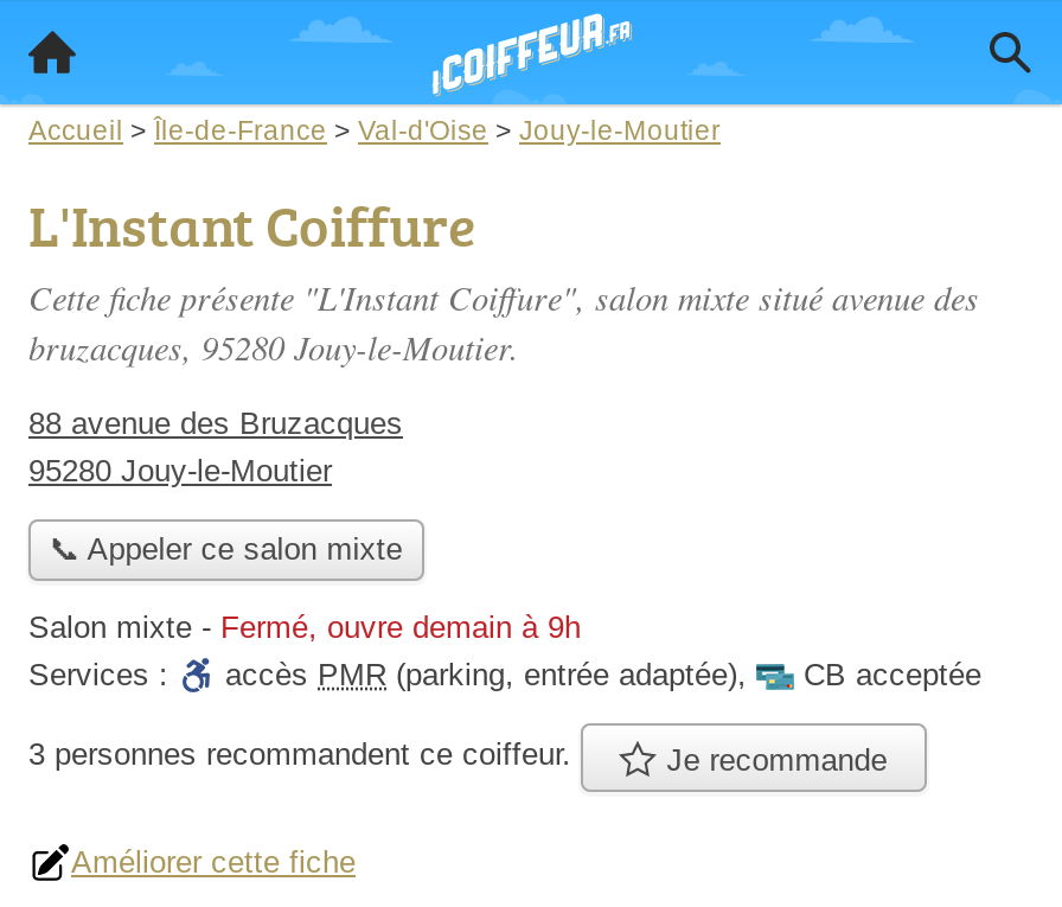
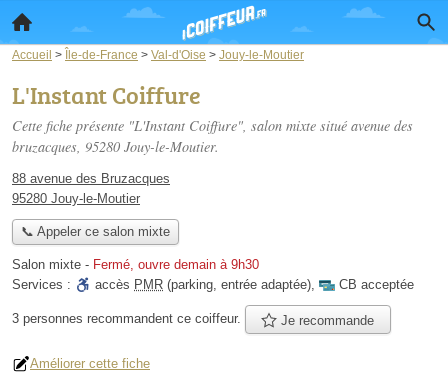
- Salon mixte - Fermé, ouvre demain à 9h
+ Salon mixte - Fermé, ouvre demain à 9h30
